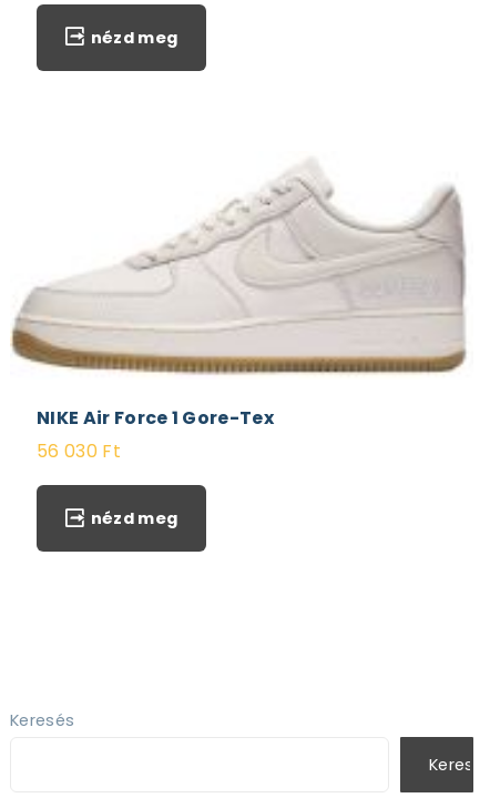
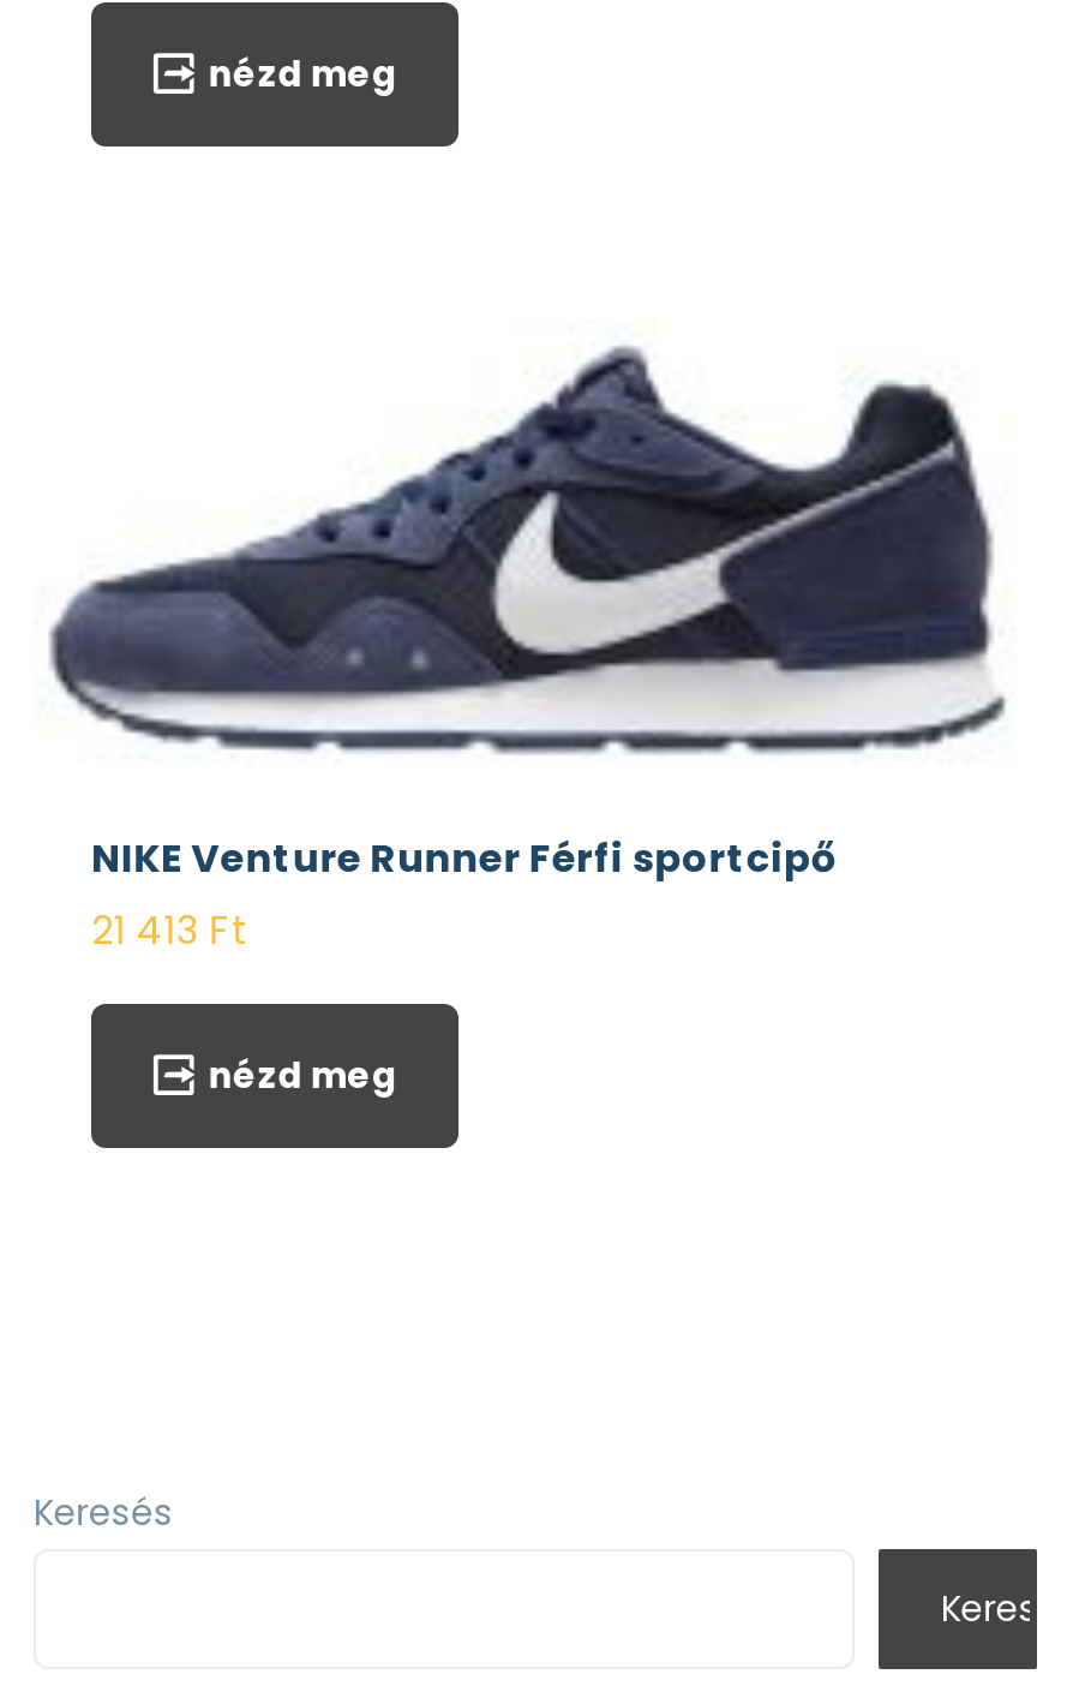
- [image]
- NIKE Air Force 1 Gore-Tex
+ [image]
+ NIKE Venture Runner Férfi sportcipő

- 56 030 Ft
+ 21 413 Ft
